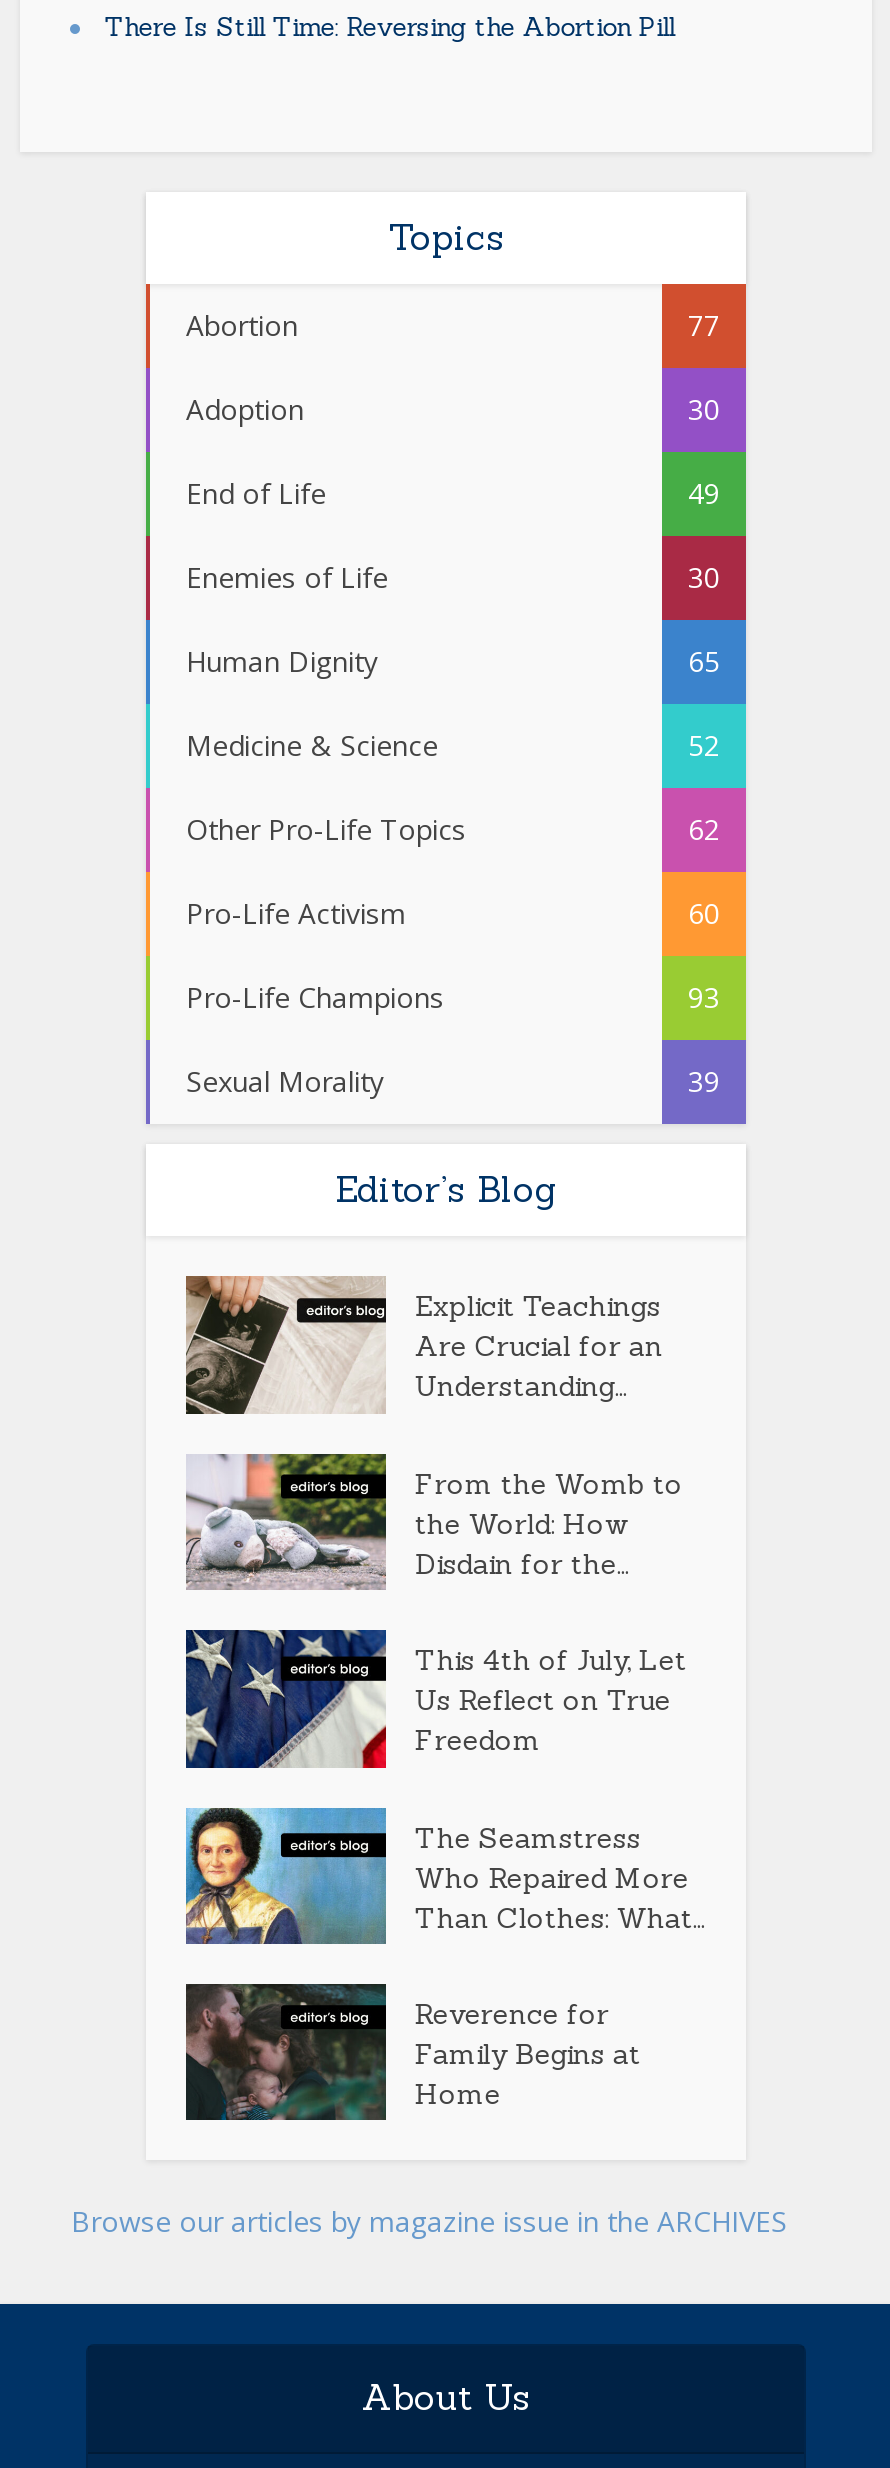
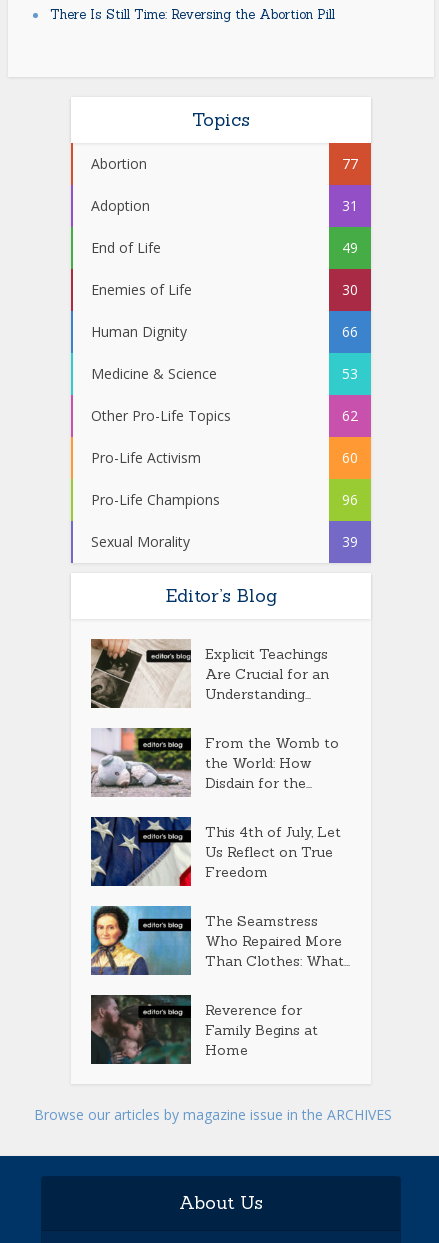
- 30
+ 31

- 65
+ 66

- 52
+ 53

- 93
+ 96
